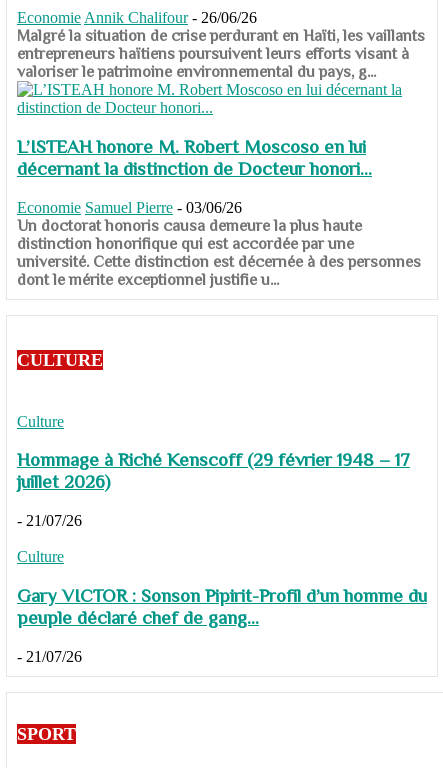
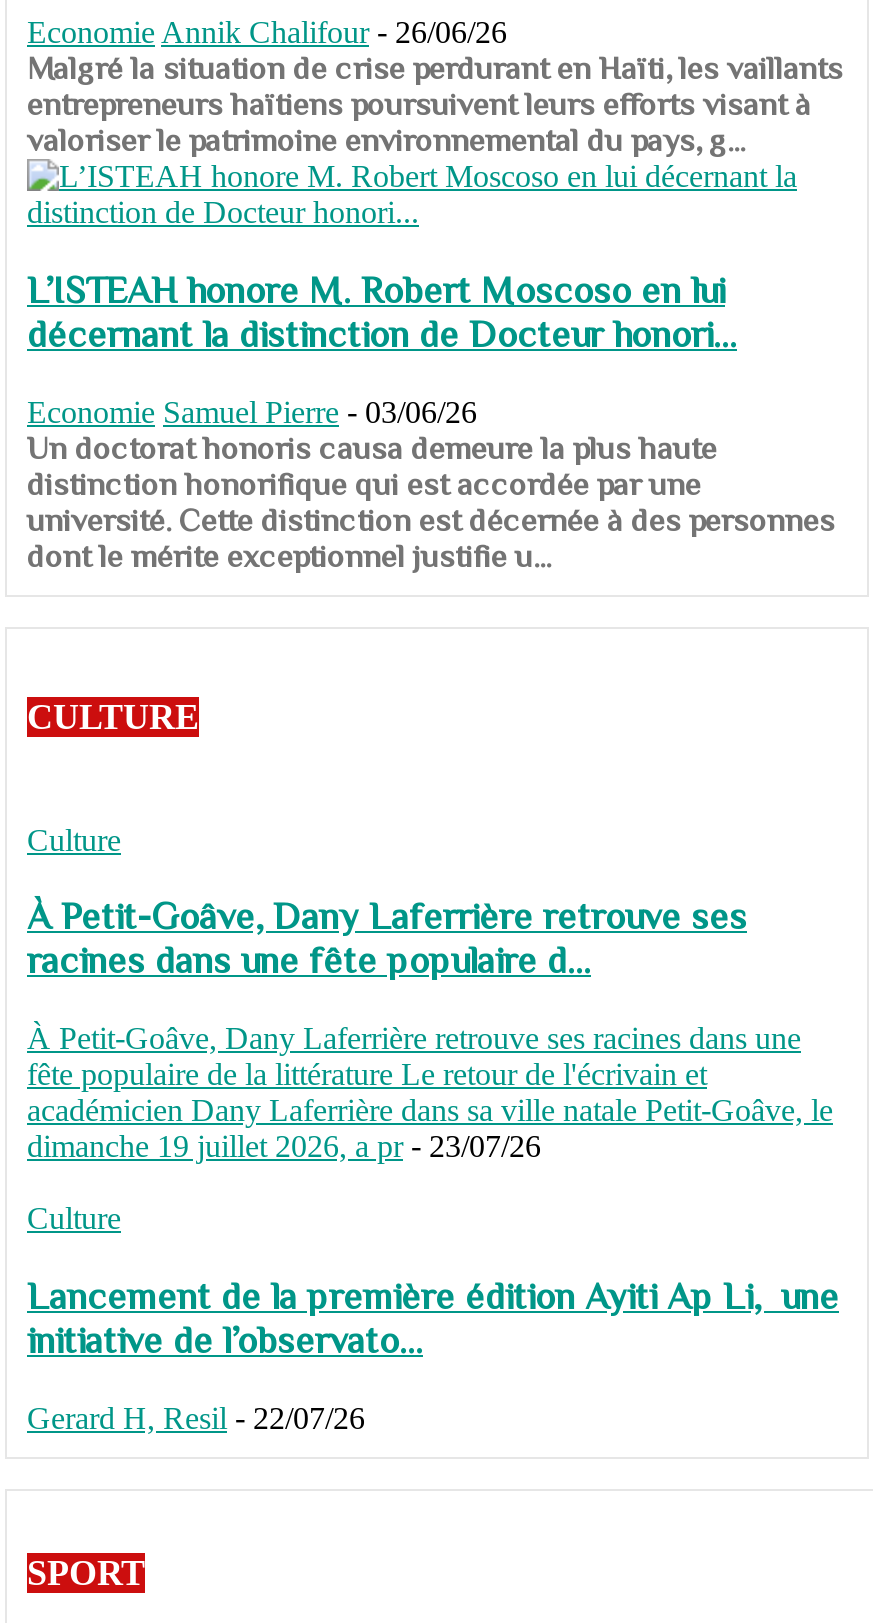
- Hommage à Riché Kenscoff (29 février 1948 – 17
- juillet 2026)
+ À Petit-Goâve, Dany Laferrière retrouve ses
+ racines dans une fête populaire d...

- - 21/07/26
+ À Petit-Goâve, Dany Laferrière retrouve ses racines dans une
+ fête populaire de la littérature Le retour de l'écrivain et
+ académicien Dany Laferrière dans sa ville natale Petit-Goâve, le
+ dimanche 19 juillet 2026, a pr - 23/07/26

- Gary VICTOR : Sonson Pipirit-Profil d’un homme du
- peuple déclaré chef de gang...
+ Lancement de la première édition Ayiti Ap Li, une
+ initiative de l’observato...

- - 21/07/26
+ Gerard H, Resil - 22/07/26
